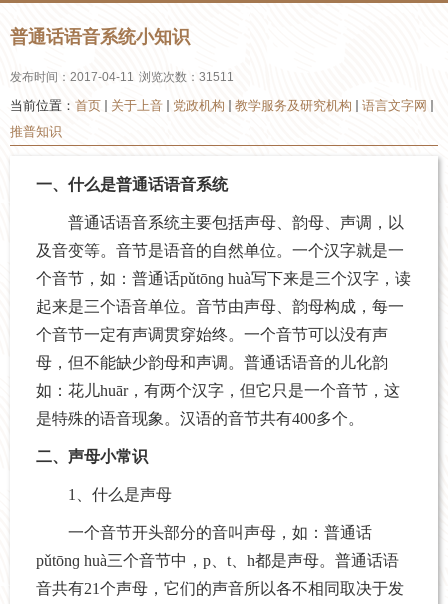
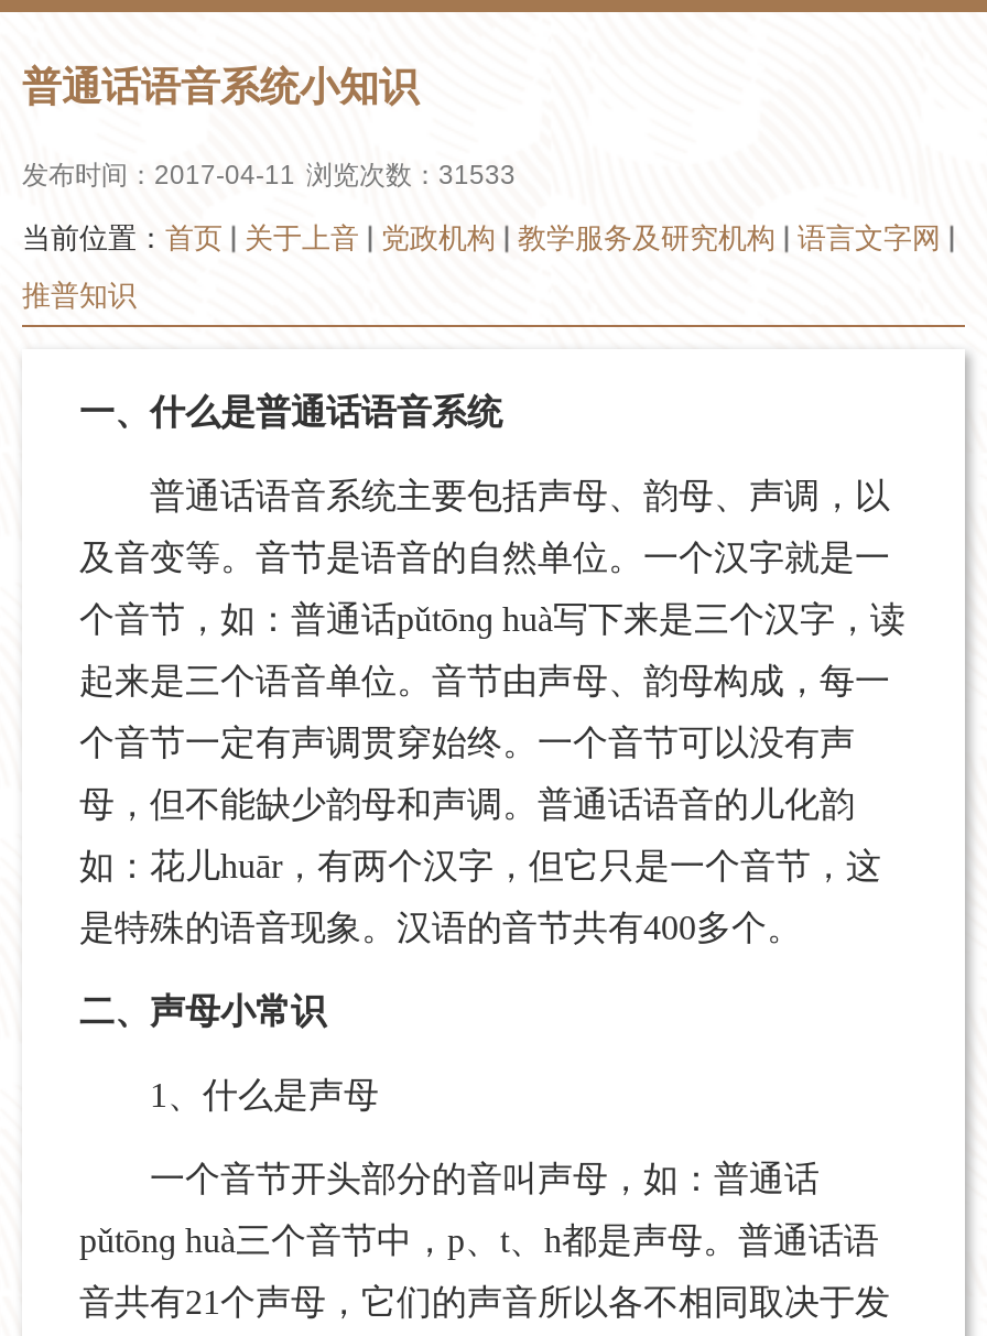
- 发布时间：2017-04-11 浏览次数：31511
+ 发布时间：2017-04-11 浏览次数：31533
